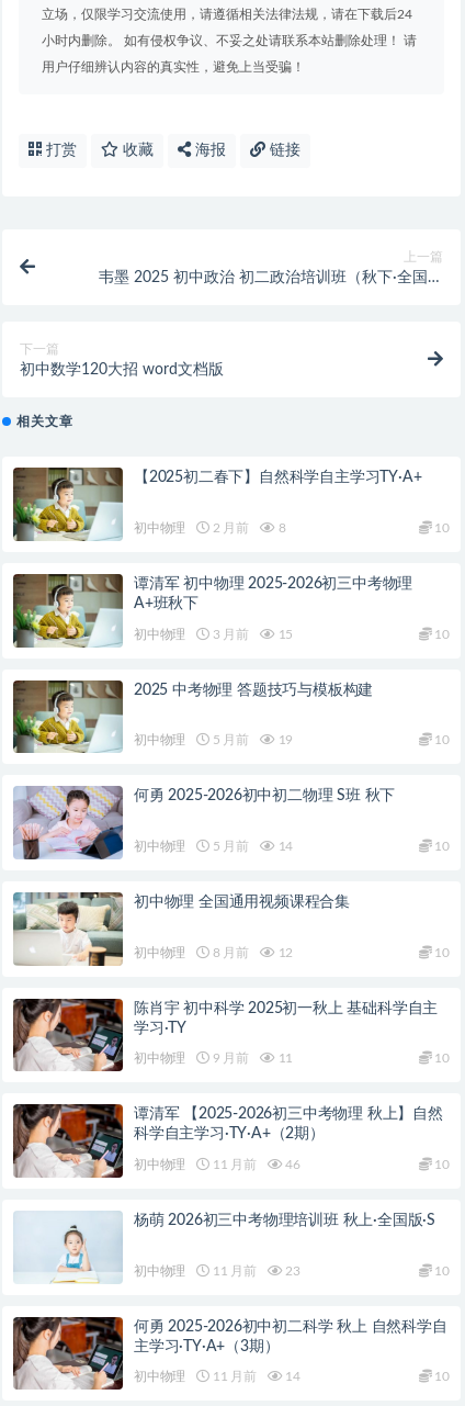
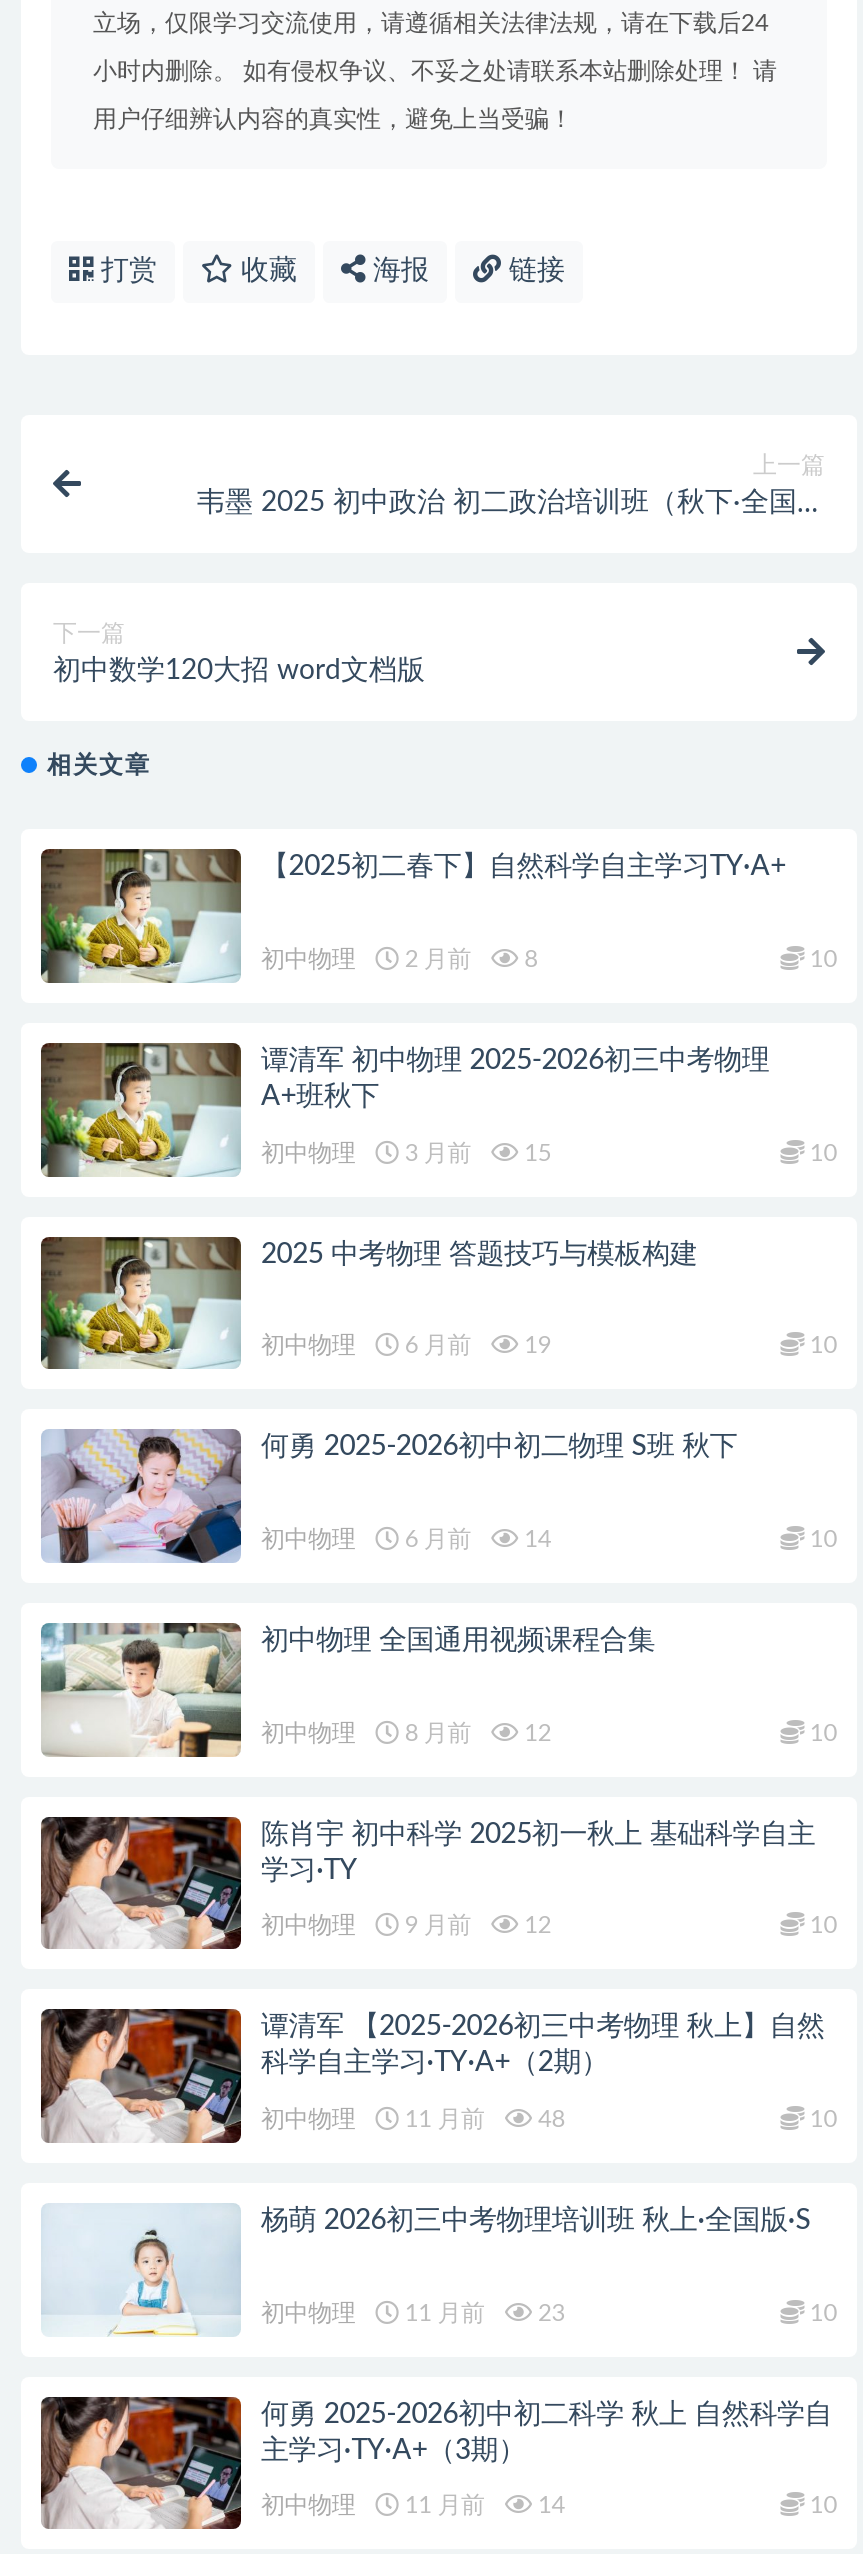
- 初中物理 5 月前 19
+ 初中物理 6 月前 19

- 初中物理 5 月前 14
+ 初中物理 6 月前 14

- 初中物理 9 月前 11
+ 初中物理 9 月前 12

- 初中物理 11 月前 46
+ 初中物理 11 月前 48
